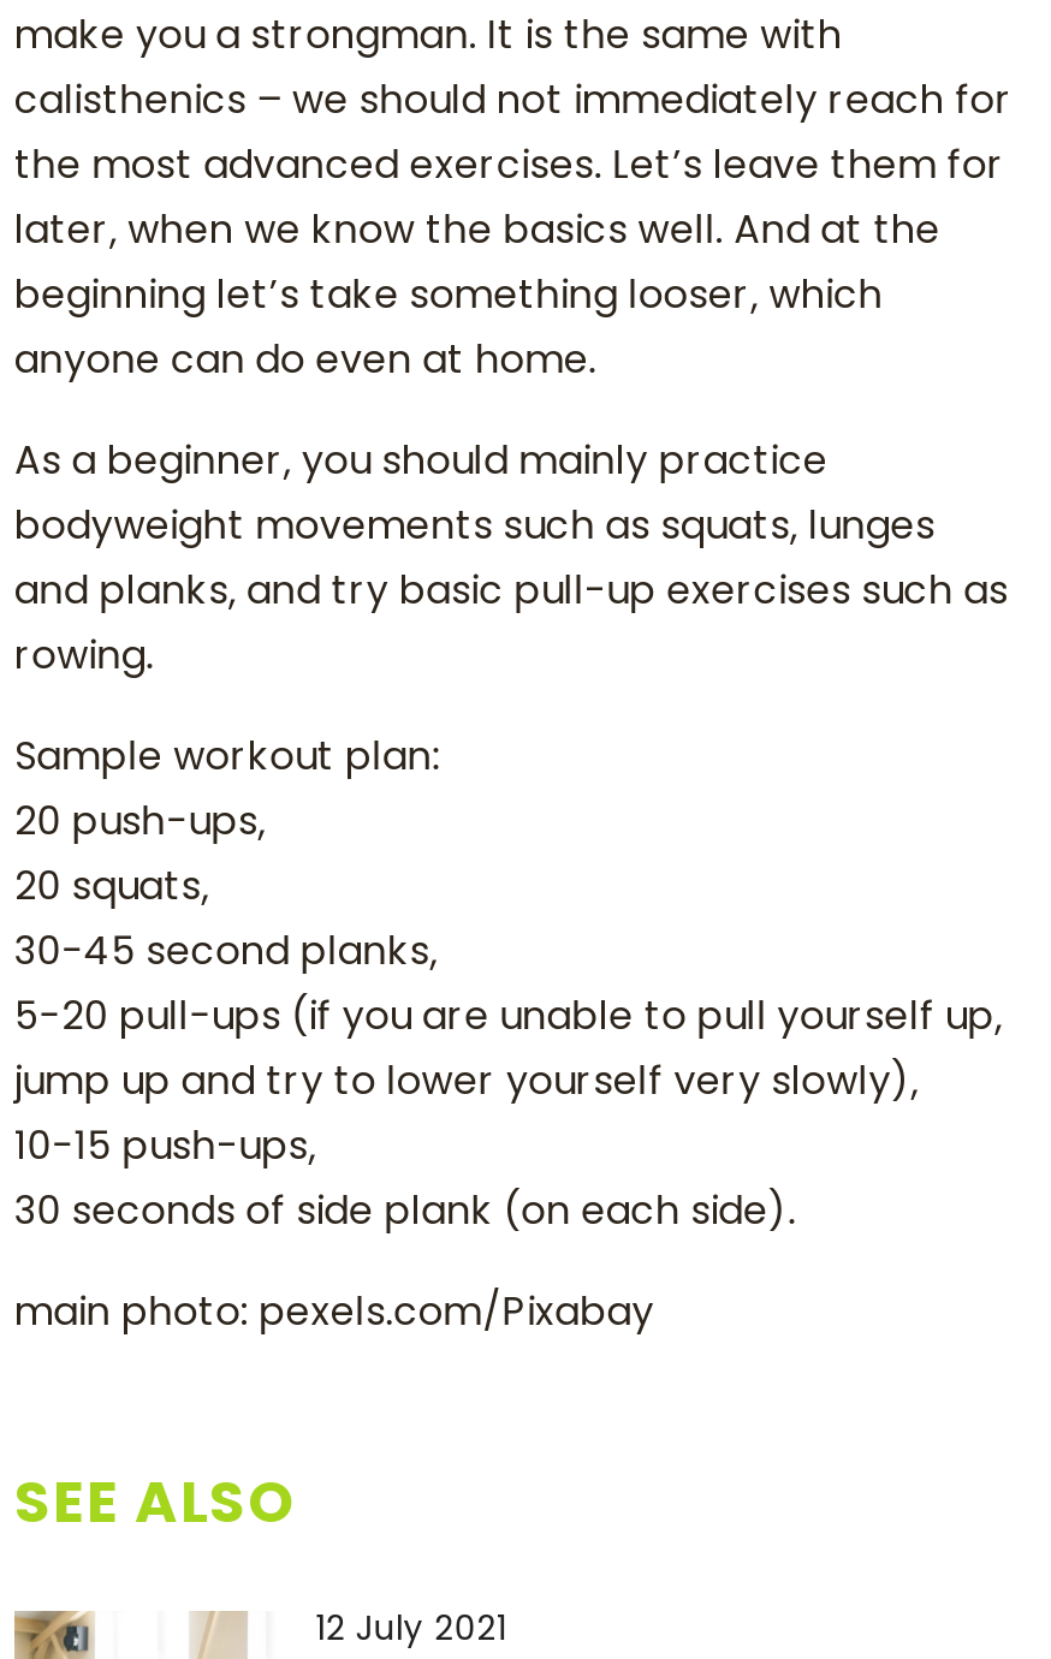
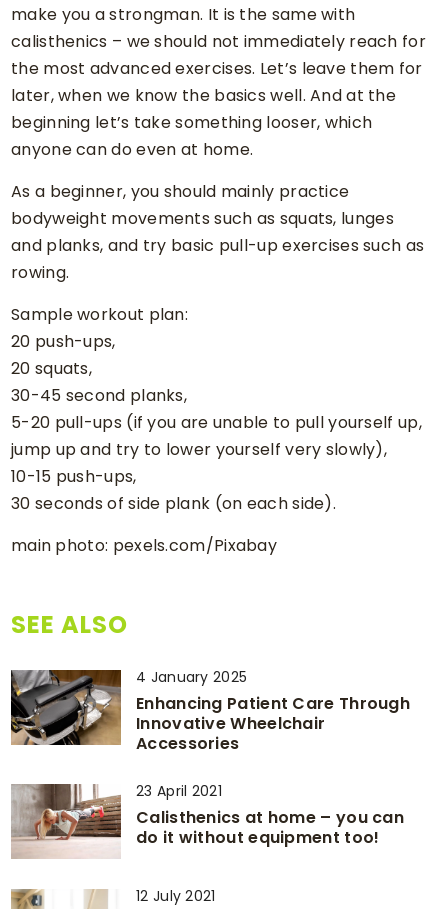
+ [image]
+ 4 January 2025
+ Enhancing Patient Care Through
+ Innovative Wheelchair
+ Accessories
+ 23 April 2021
+ Calisthenics at home – you can
+ do it without equipment too!

+ [image]
